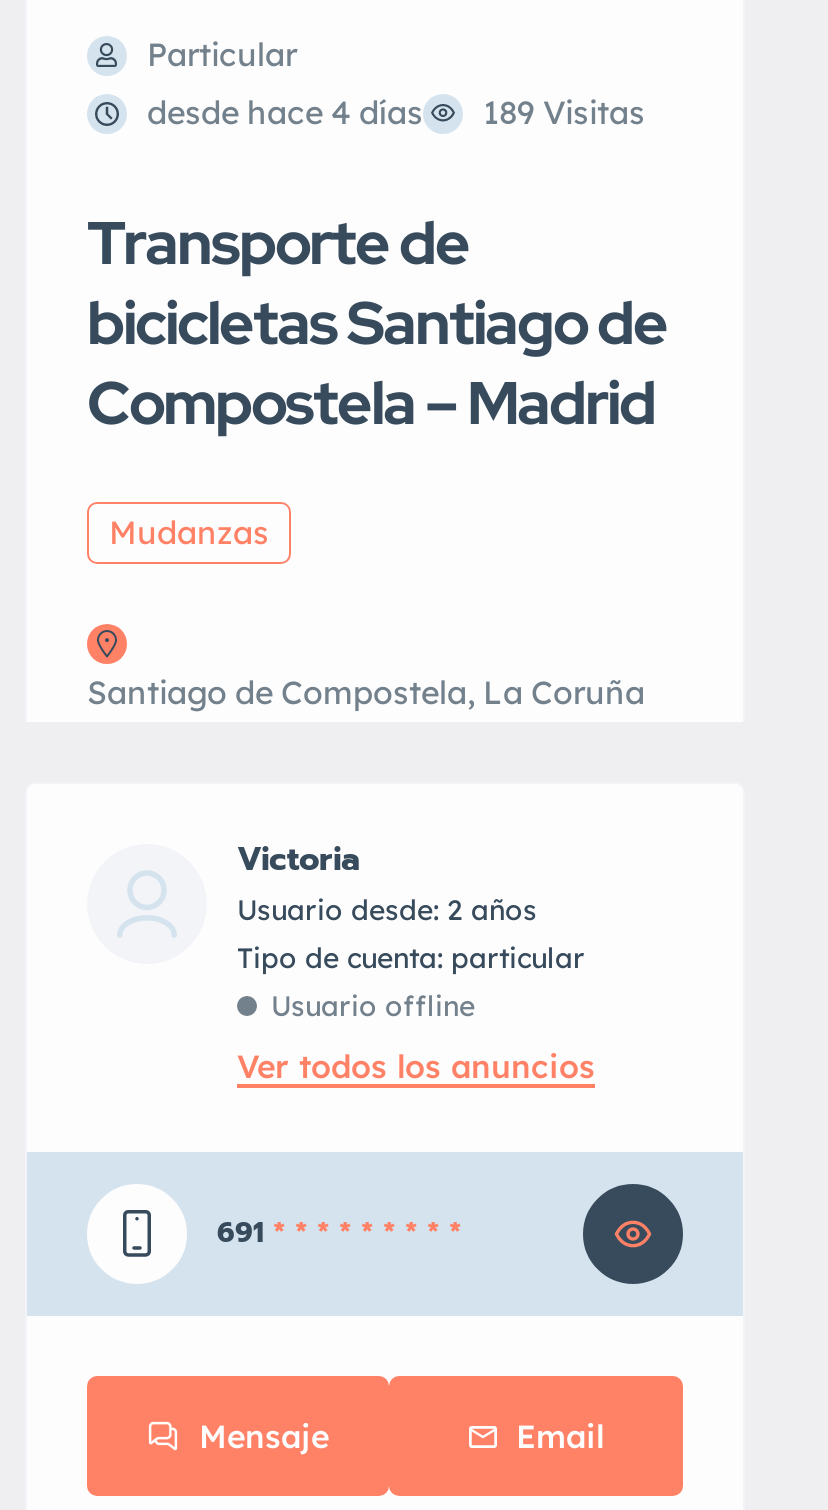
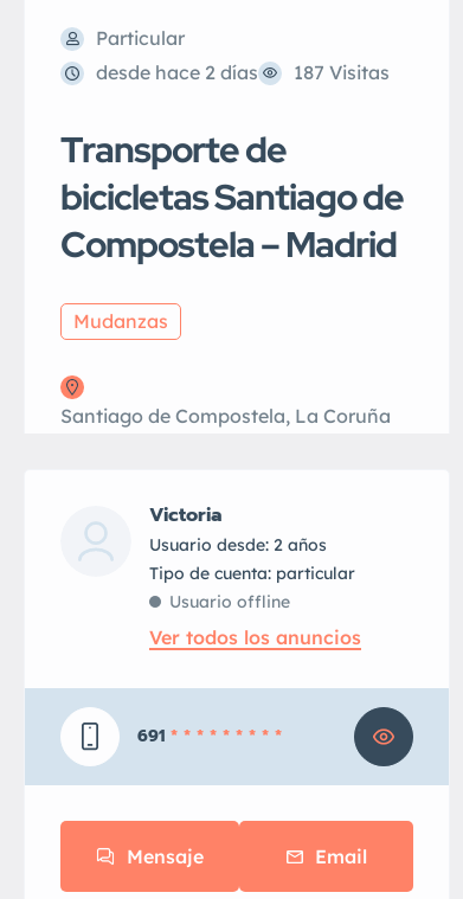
- desde hace 4 días
+ desde hace 2 días

- 189 Visitas
+ 187 Visitas
